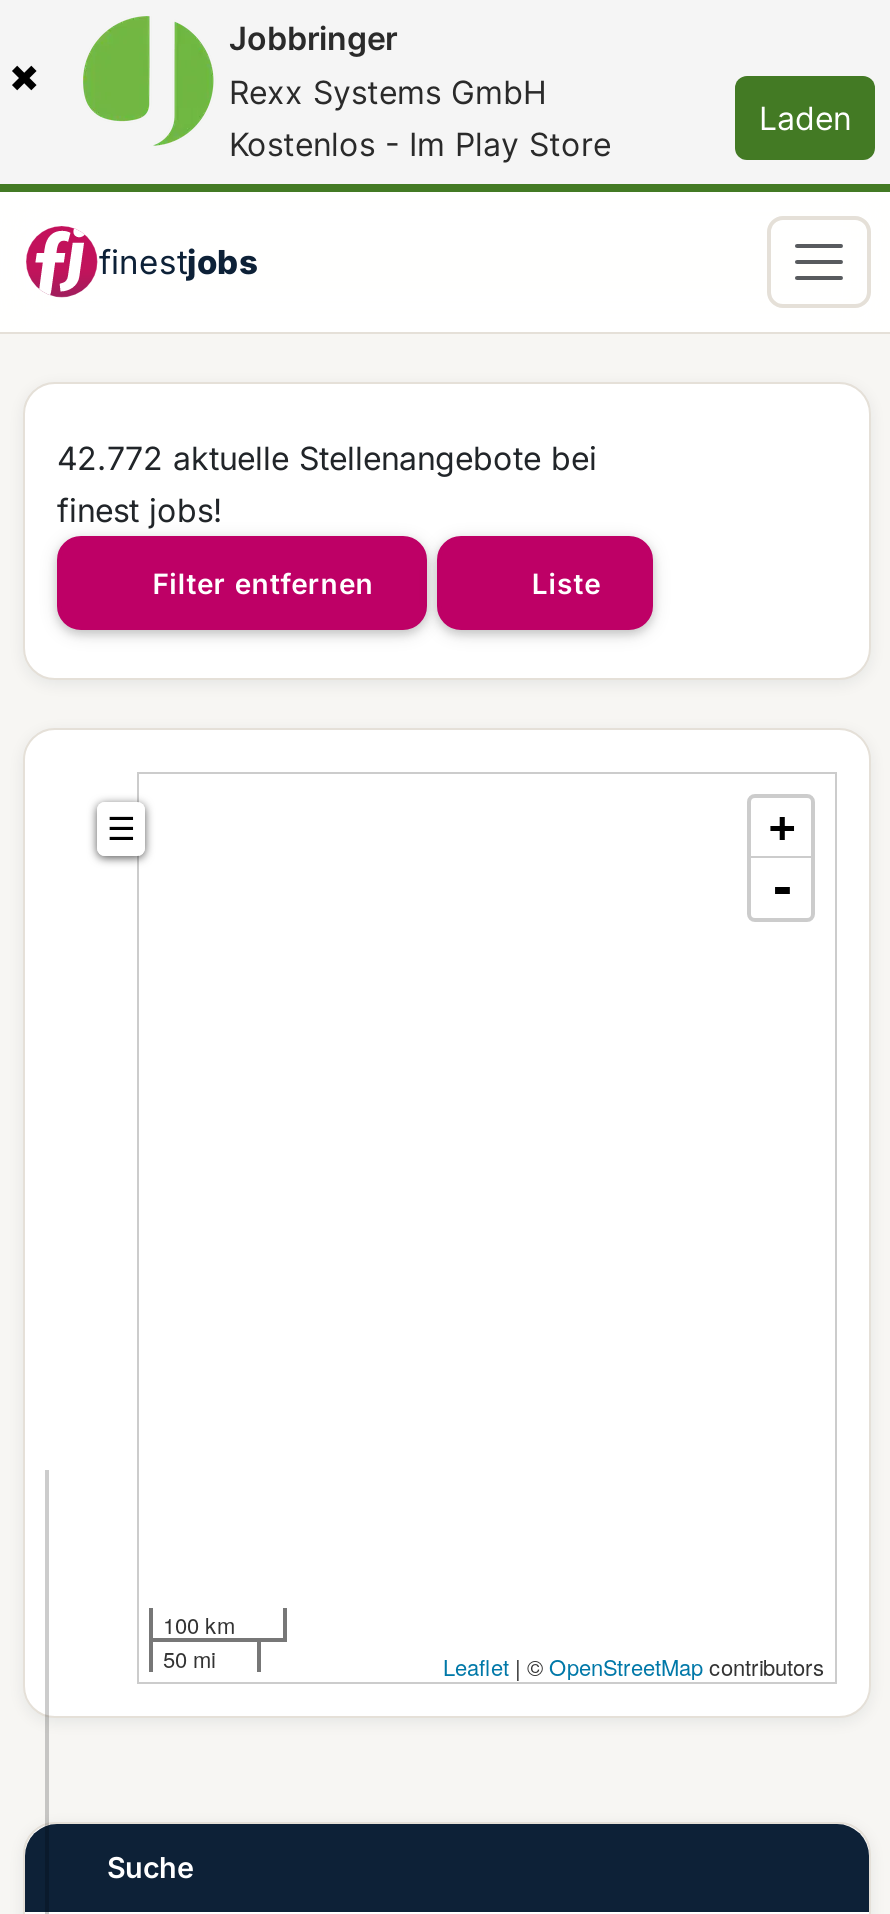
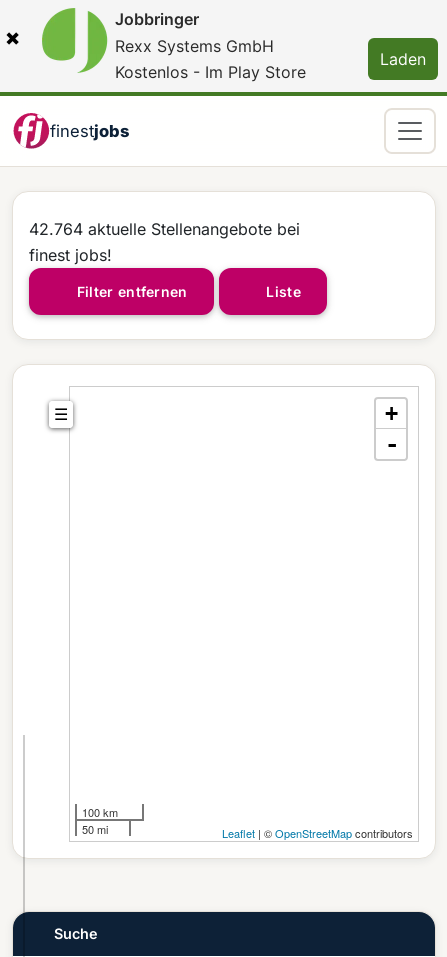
- 42.772 aktuelle Stellenangebote bei
+ 42.764 aktuelle Stellenangebote bei
